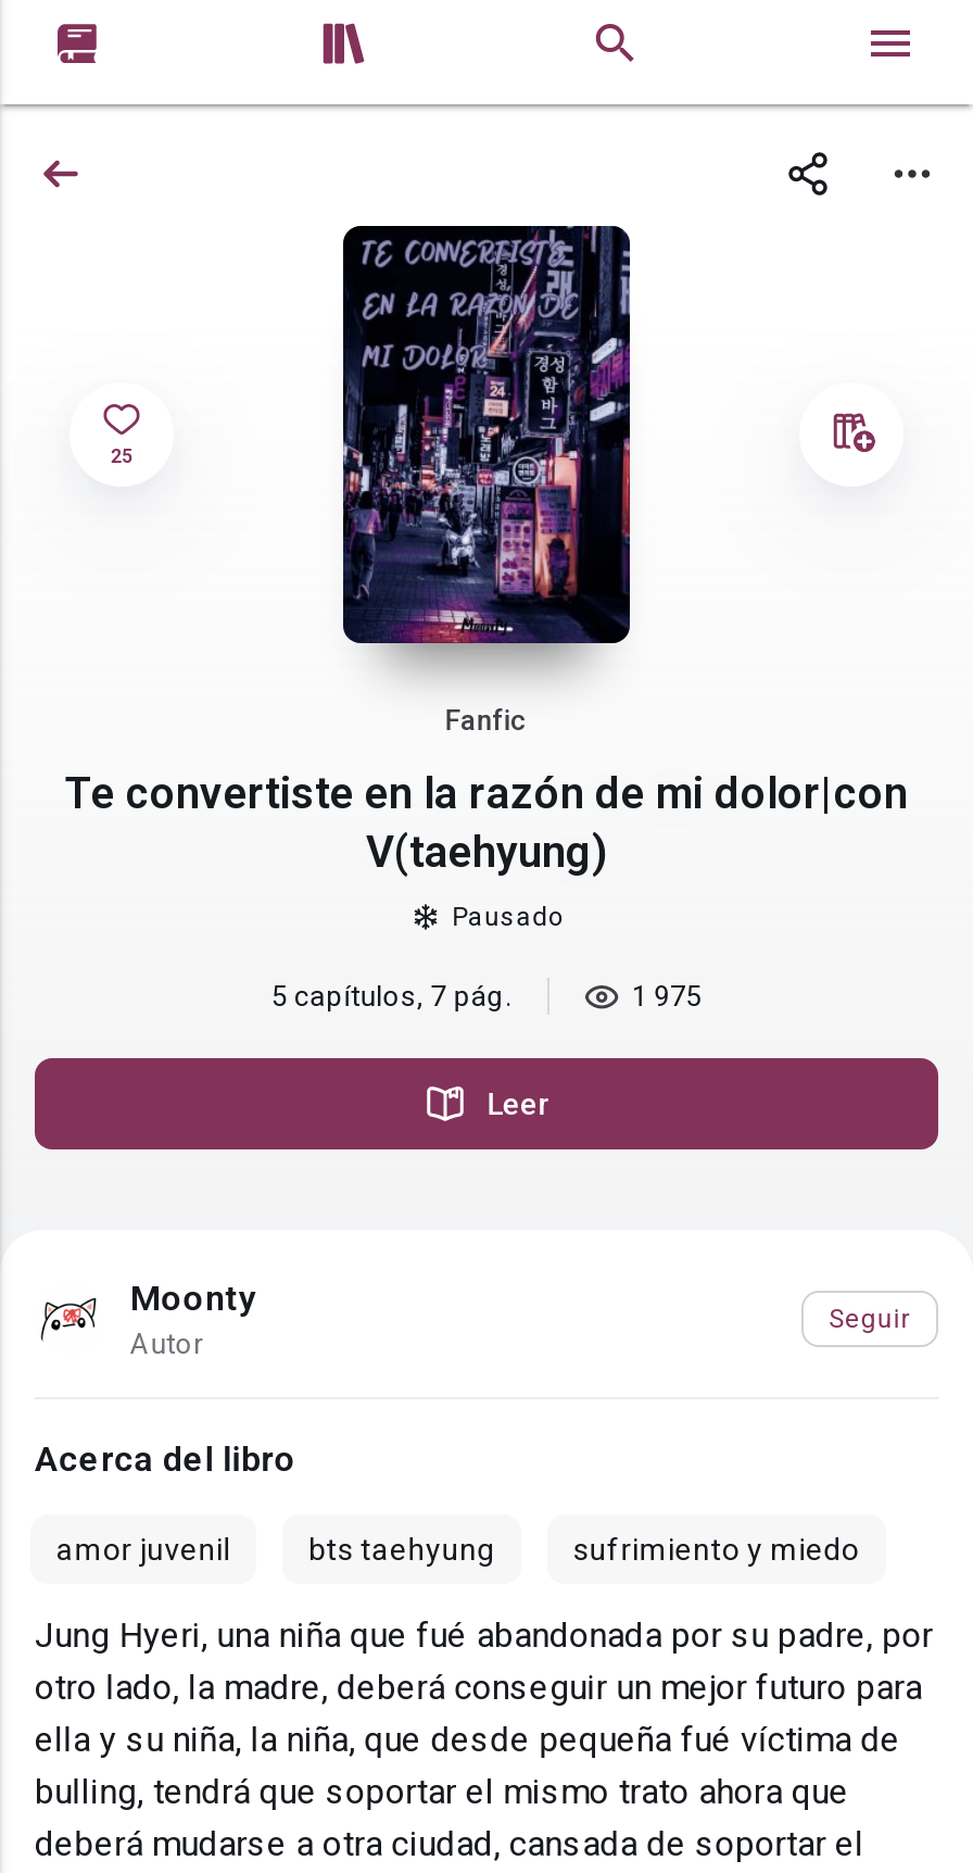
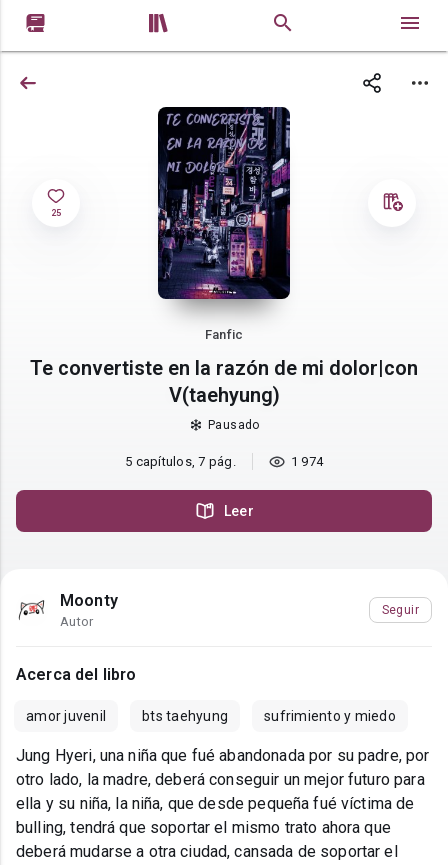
- 1 975
+ 1 974
